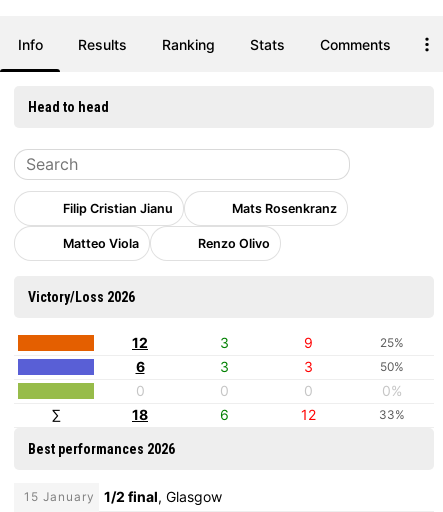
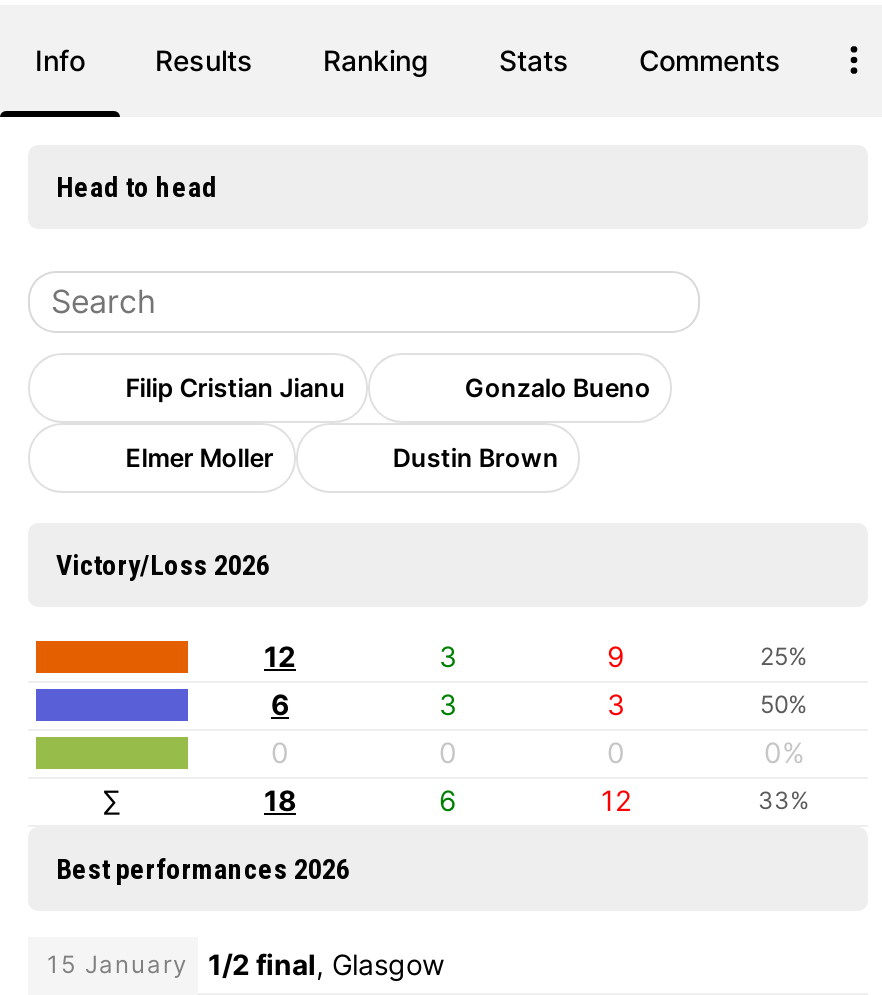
- Mats Rosenkranz
+ Gonzalo Bueno

- Matteo Viola
- Renzo Olivo
+ Elmer Moller
+ Dustin Brown
